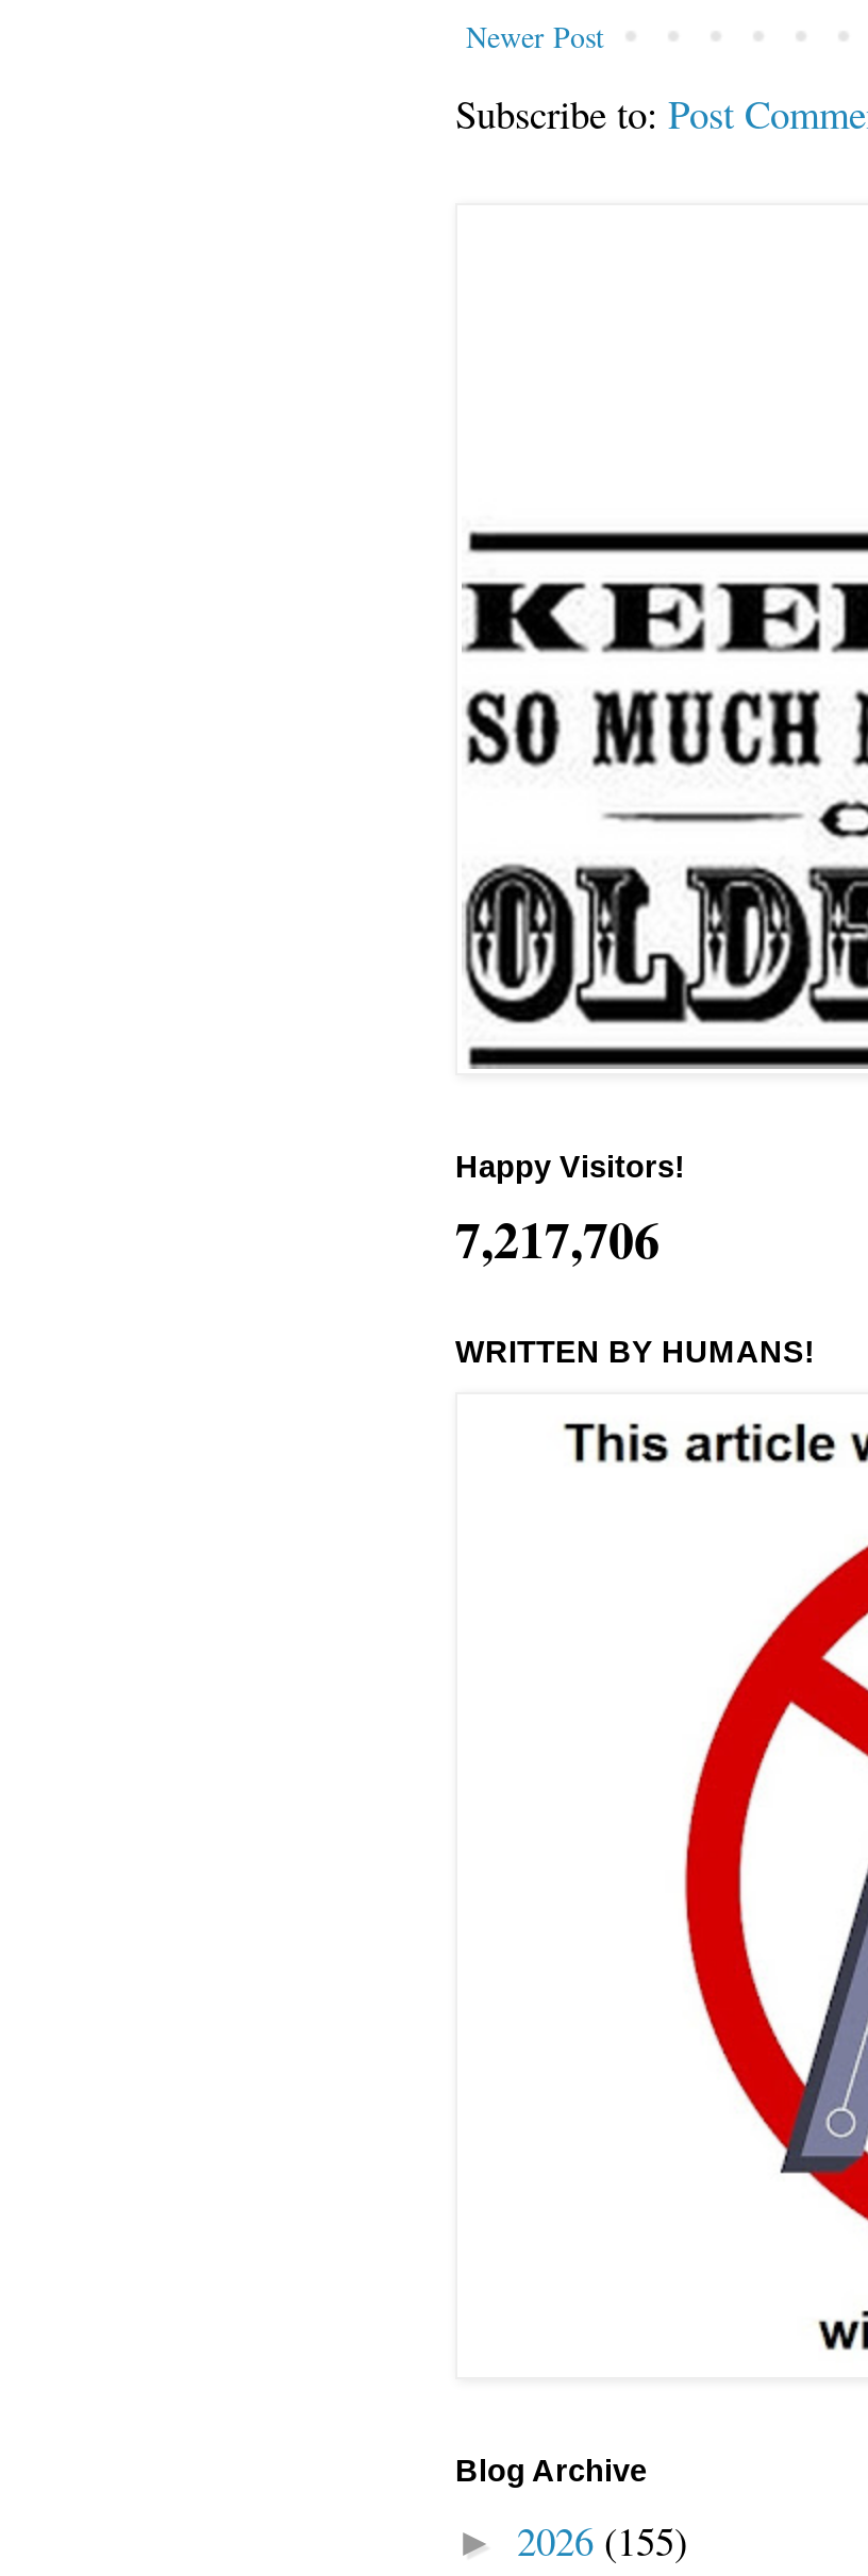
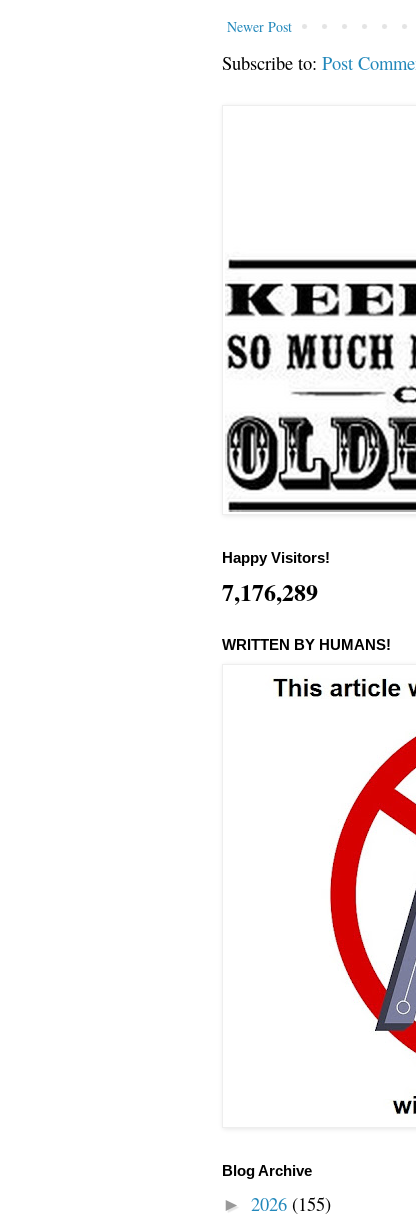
- 7,217,706
+ 7,176,289
